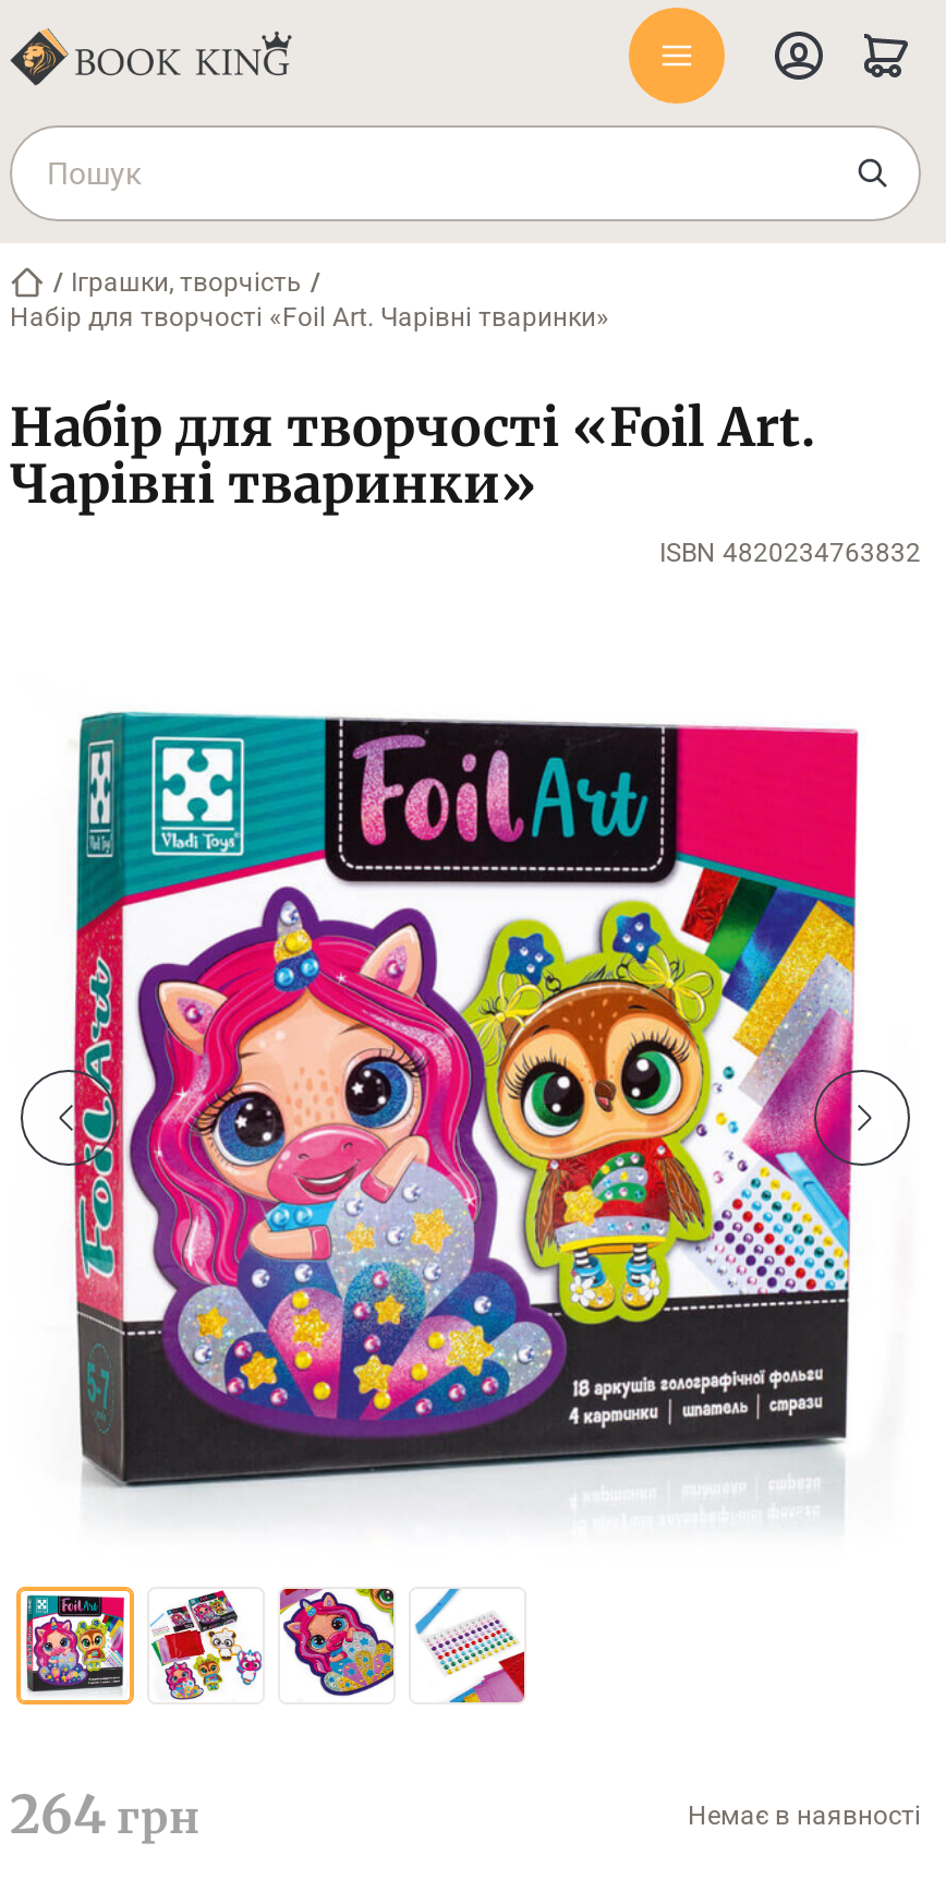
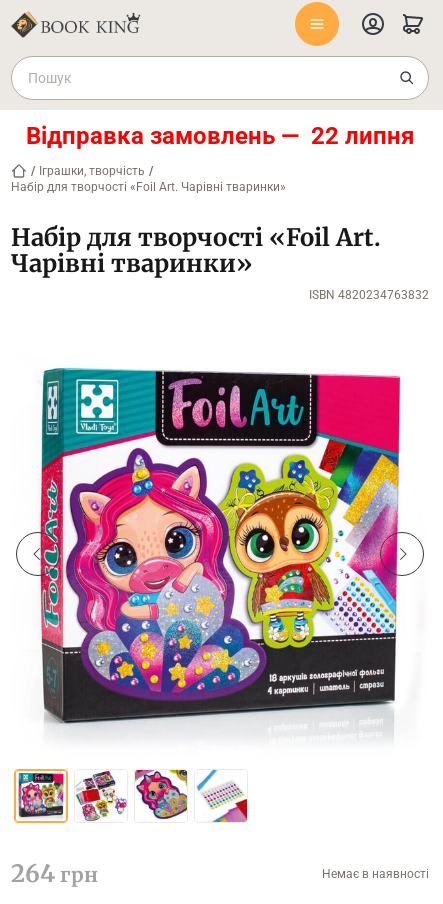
+ Відправка замовлень — 22 липня
